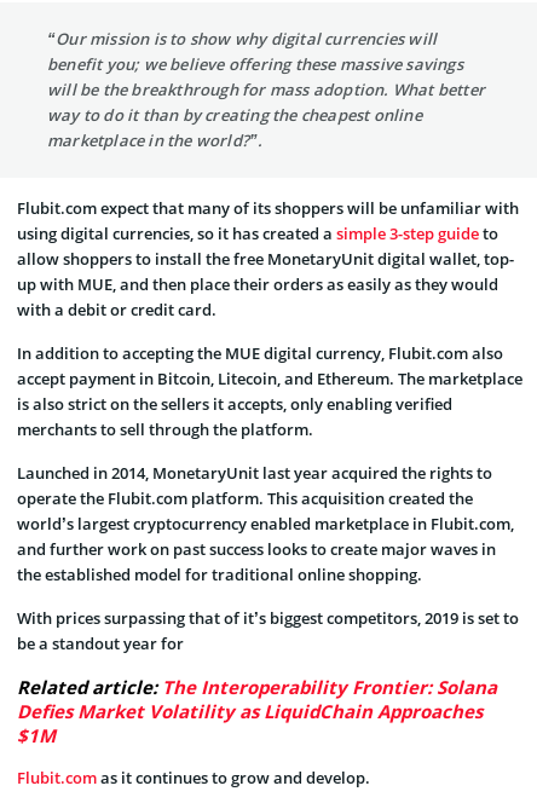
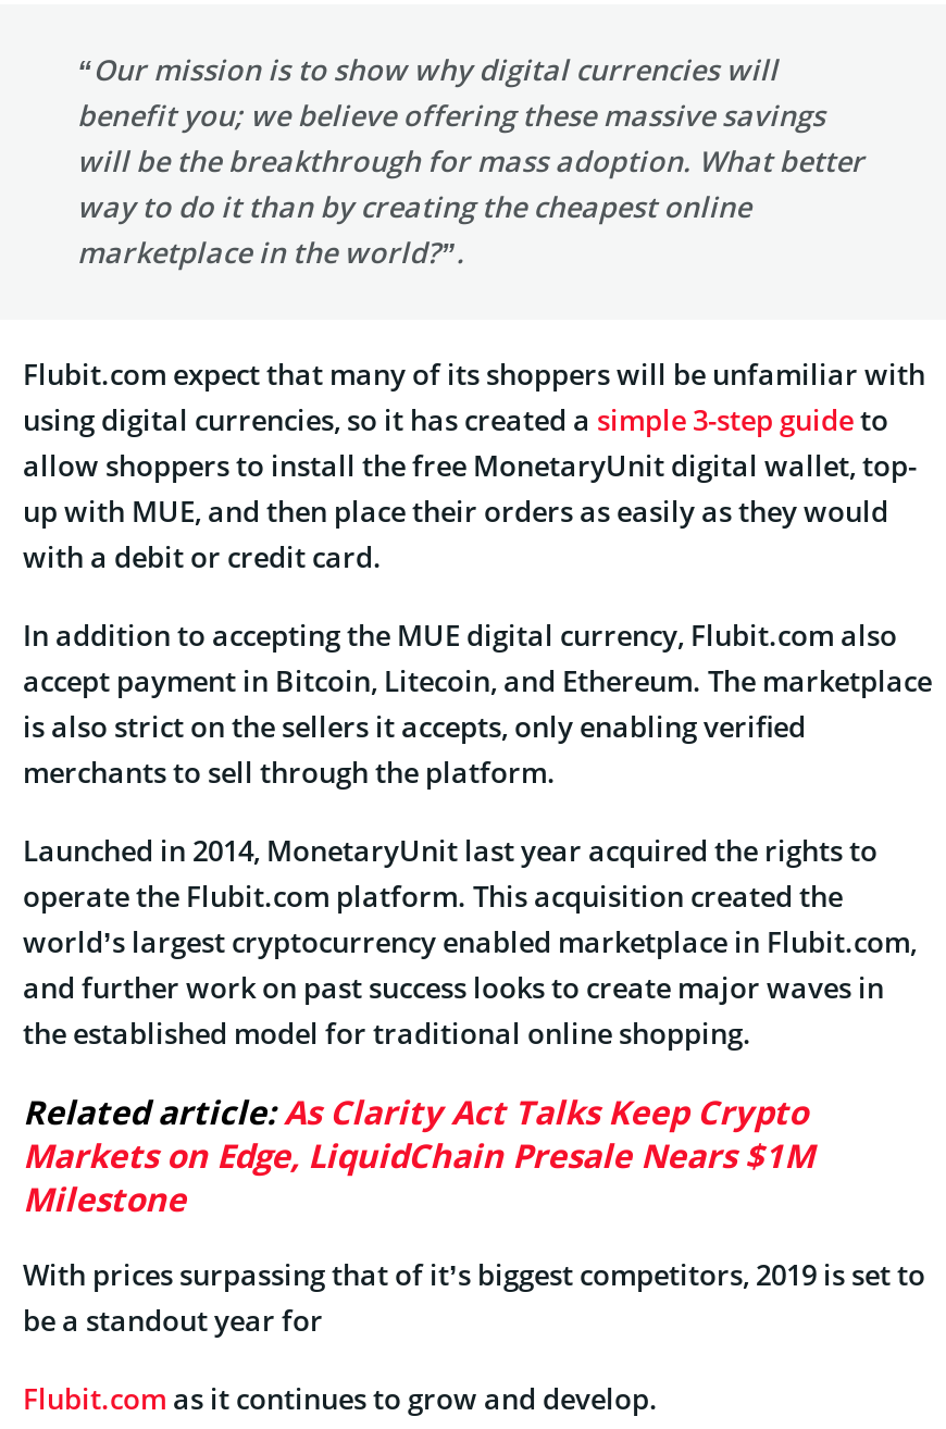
+ Related article:As Clarity Act Talks Keep Crypto
+ Markets on Edge, LiquidChain Presale Nears $1M
+ Milestone

moved down: With prices surpassing that of it’s biggest competitors, 2019 is set to | be a standout year for

- Related article: The Interoperability Frontier: Solana
- Defies Market Volatility as LiquidChain Approaches
- $1M
